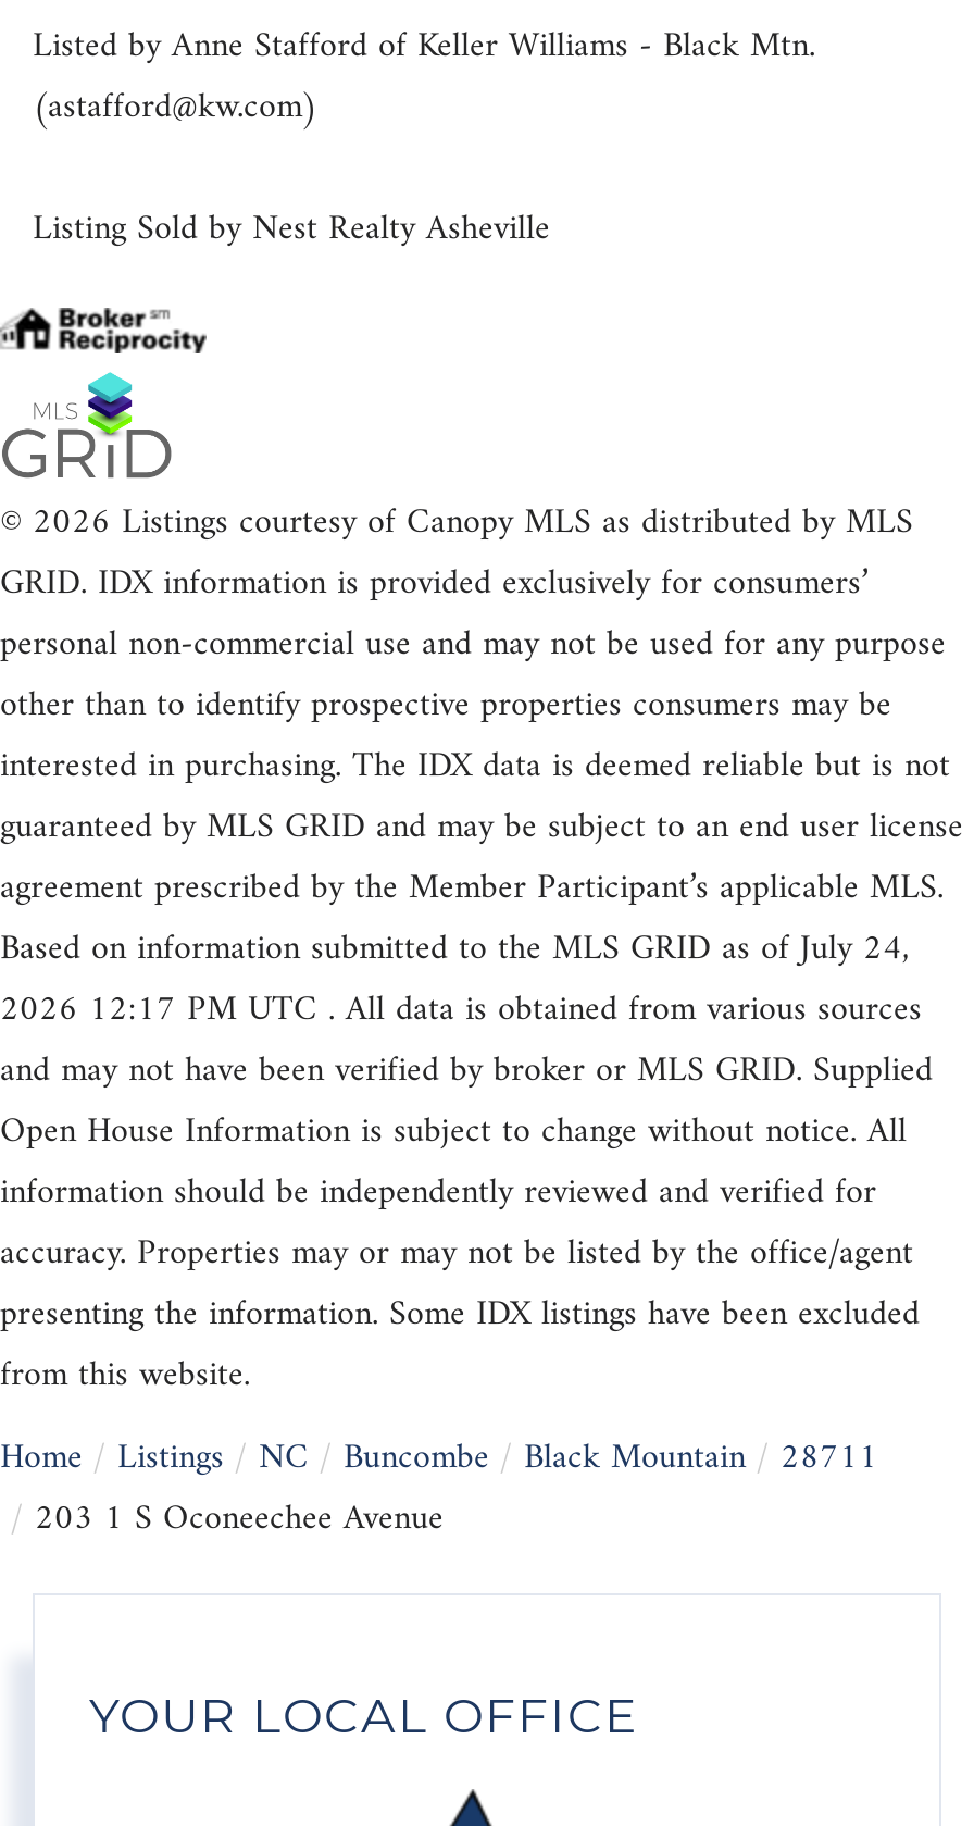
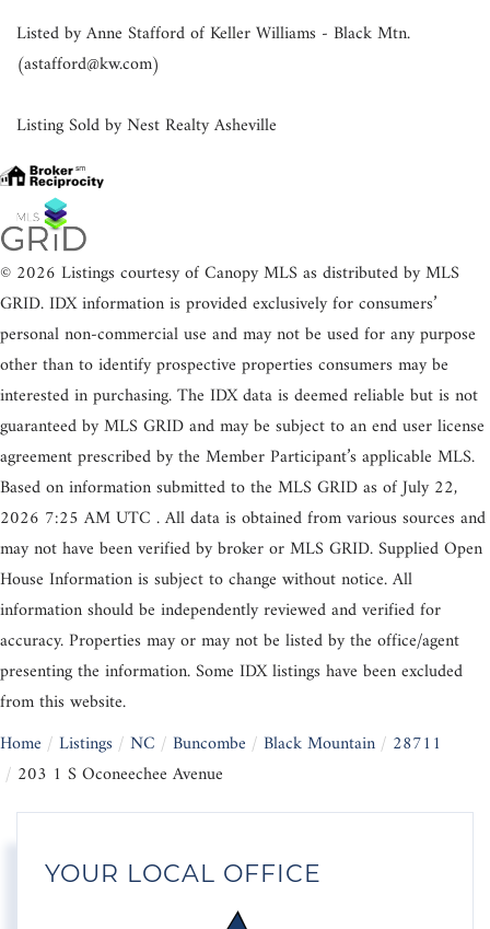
- Based on information submitted to the MLS GRID as of July 24,
- 2026 12:17 PM UTC . All data is obtained from various sources
- and may not have been verified by broker or MLS GRID. Supplied
- Open House Information is subject to change without notice. All
+ Based on information submitted to the MLS GRID as of July 22,
+ 2026 7:25 AM UTC . All data is obtained from various sources and
+ may not have been verified by broker or MLS GRID. Supplied Open
+ House Information is subject to change without notice. All
